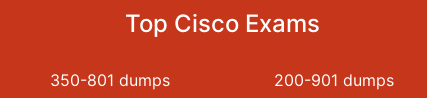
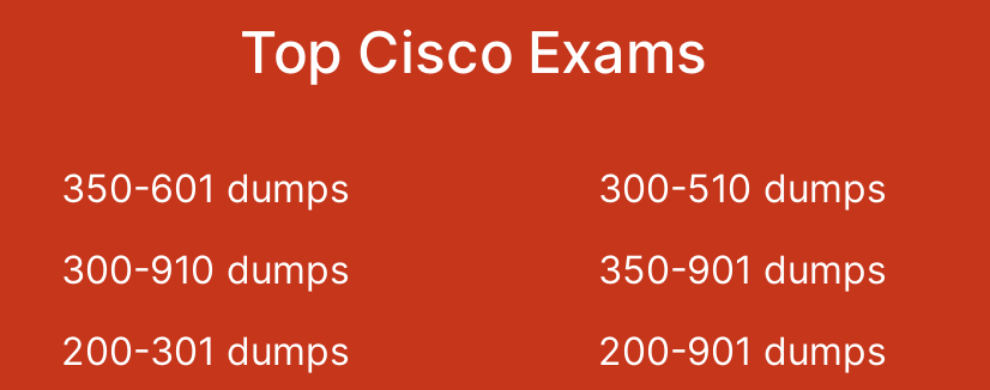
- 350-801 dumps
+ 350-601 dumps
+ 300-510 dumps
+ 300-910 dumps
+ 350-901 dumps
+ 200-301 dumps
